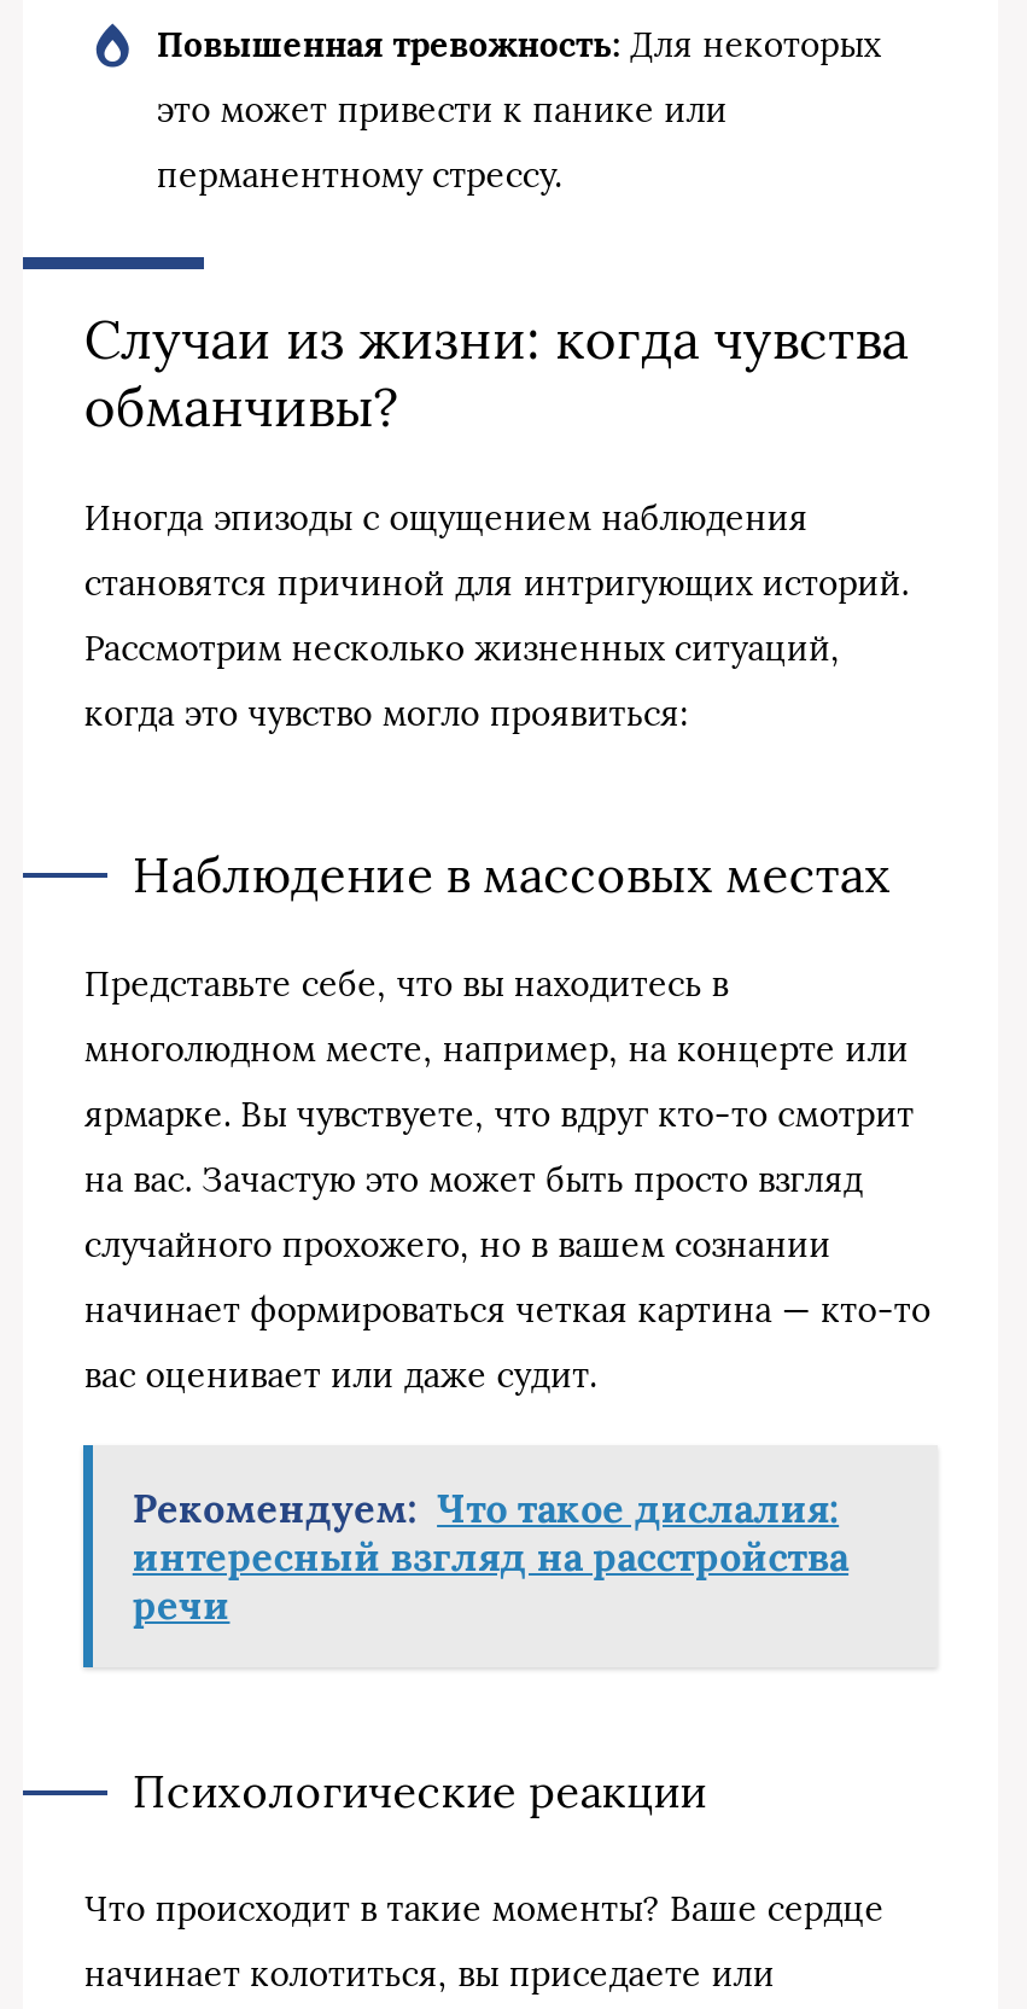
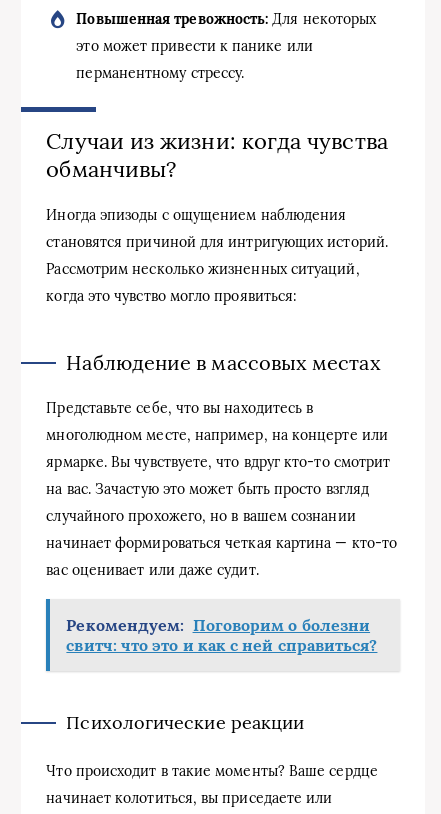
- Рекомендуем: Что такое дислалия:
- интересный взгляд на расстройства
- речи
+ Рекомендуем: Поговорим о болезни
+ свитч: что это и как с ней справиться?
